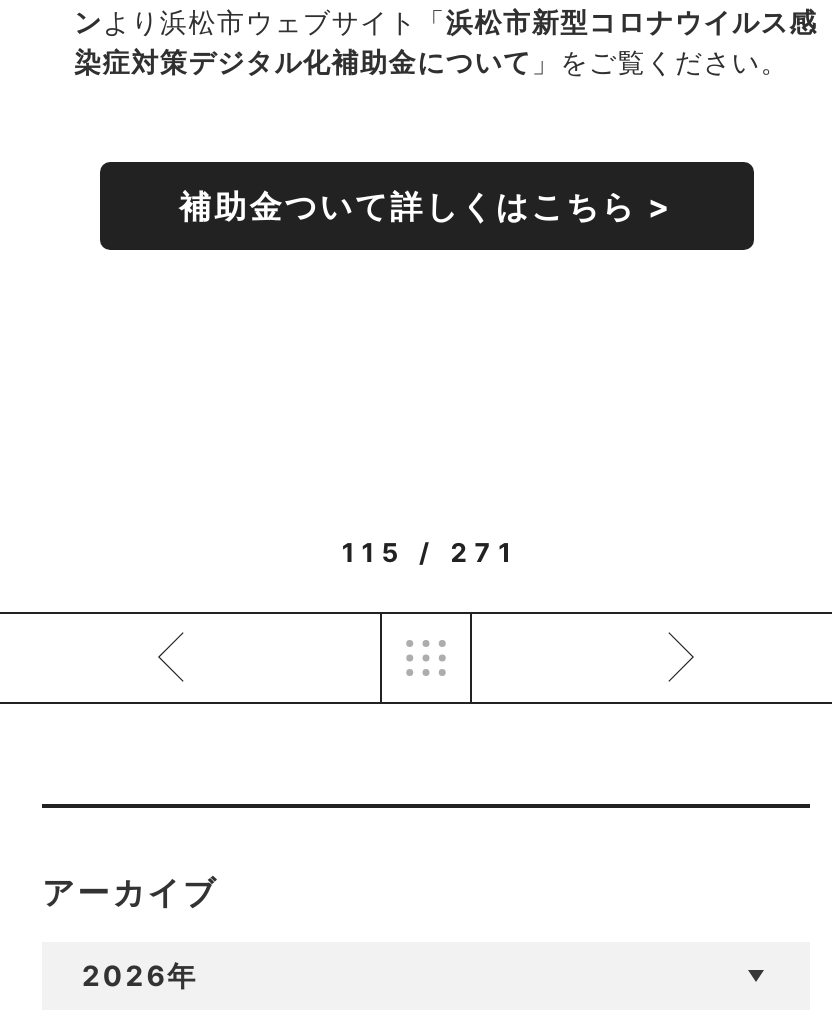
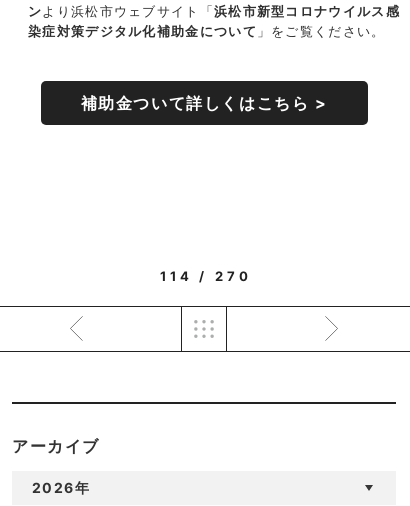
- 115 / 271
+ 114 / 270
